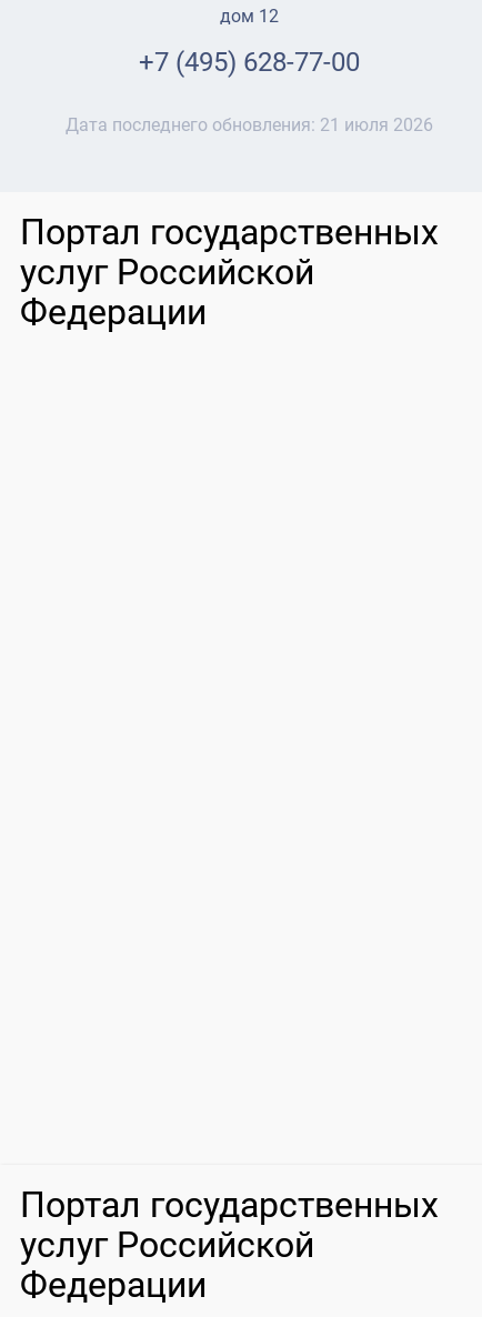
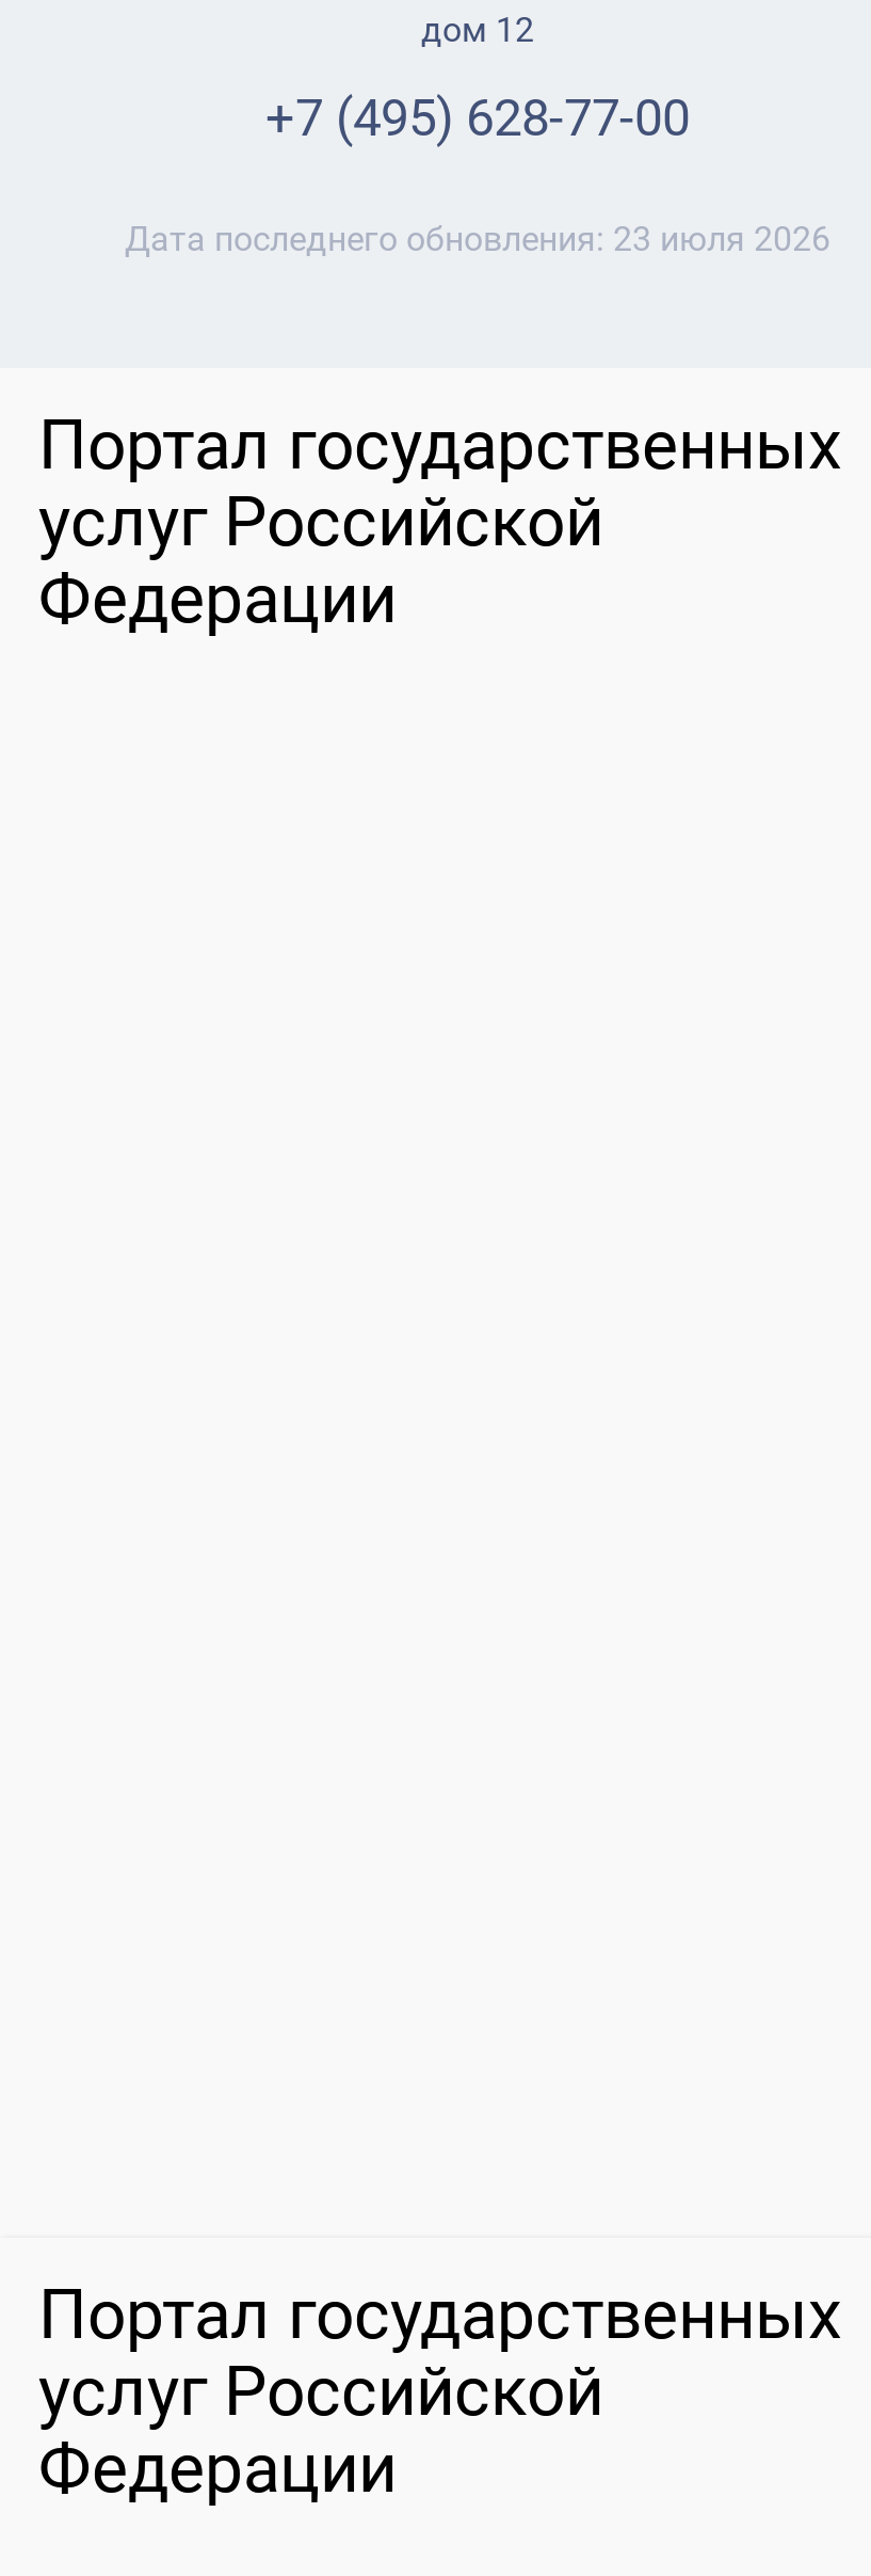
- Дата последнего обновления: 21 июля 2026
+ Дата последнего обновления: 23 июля 2026
